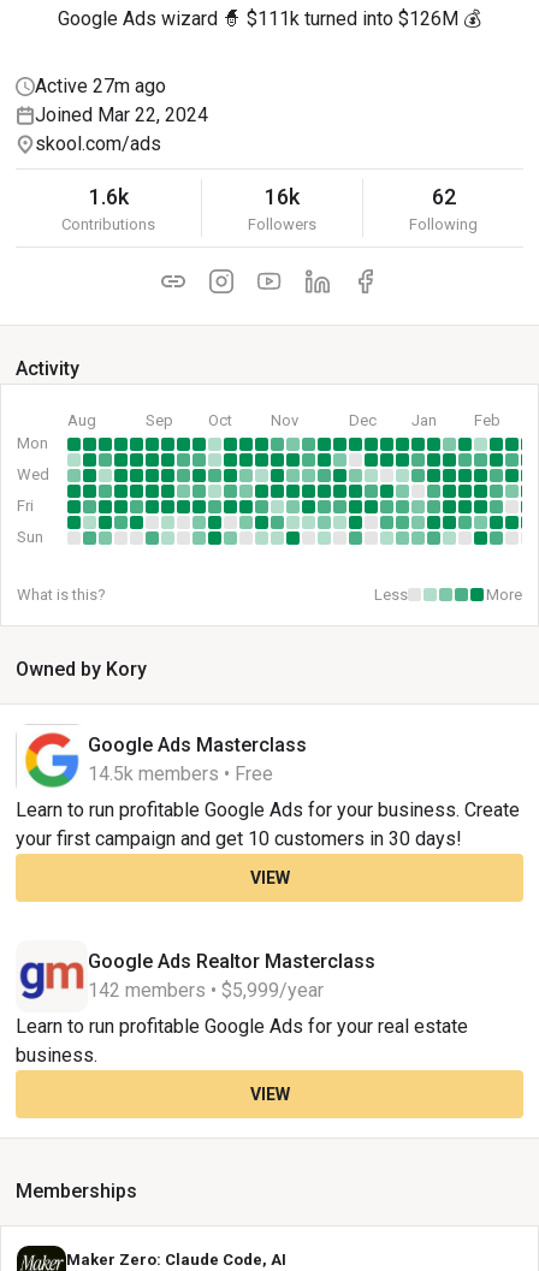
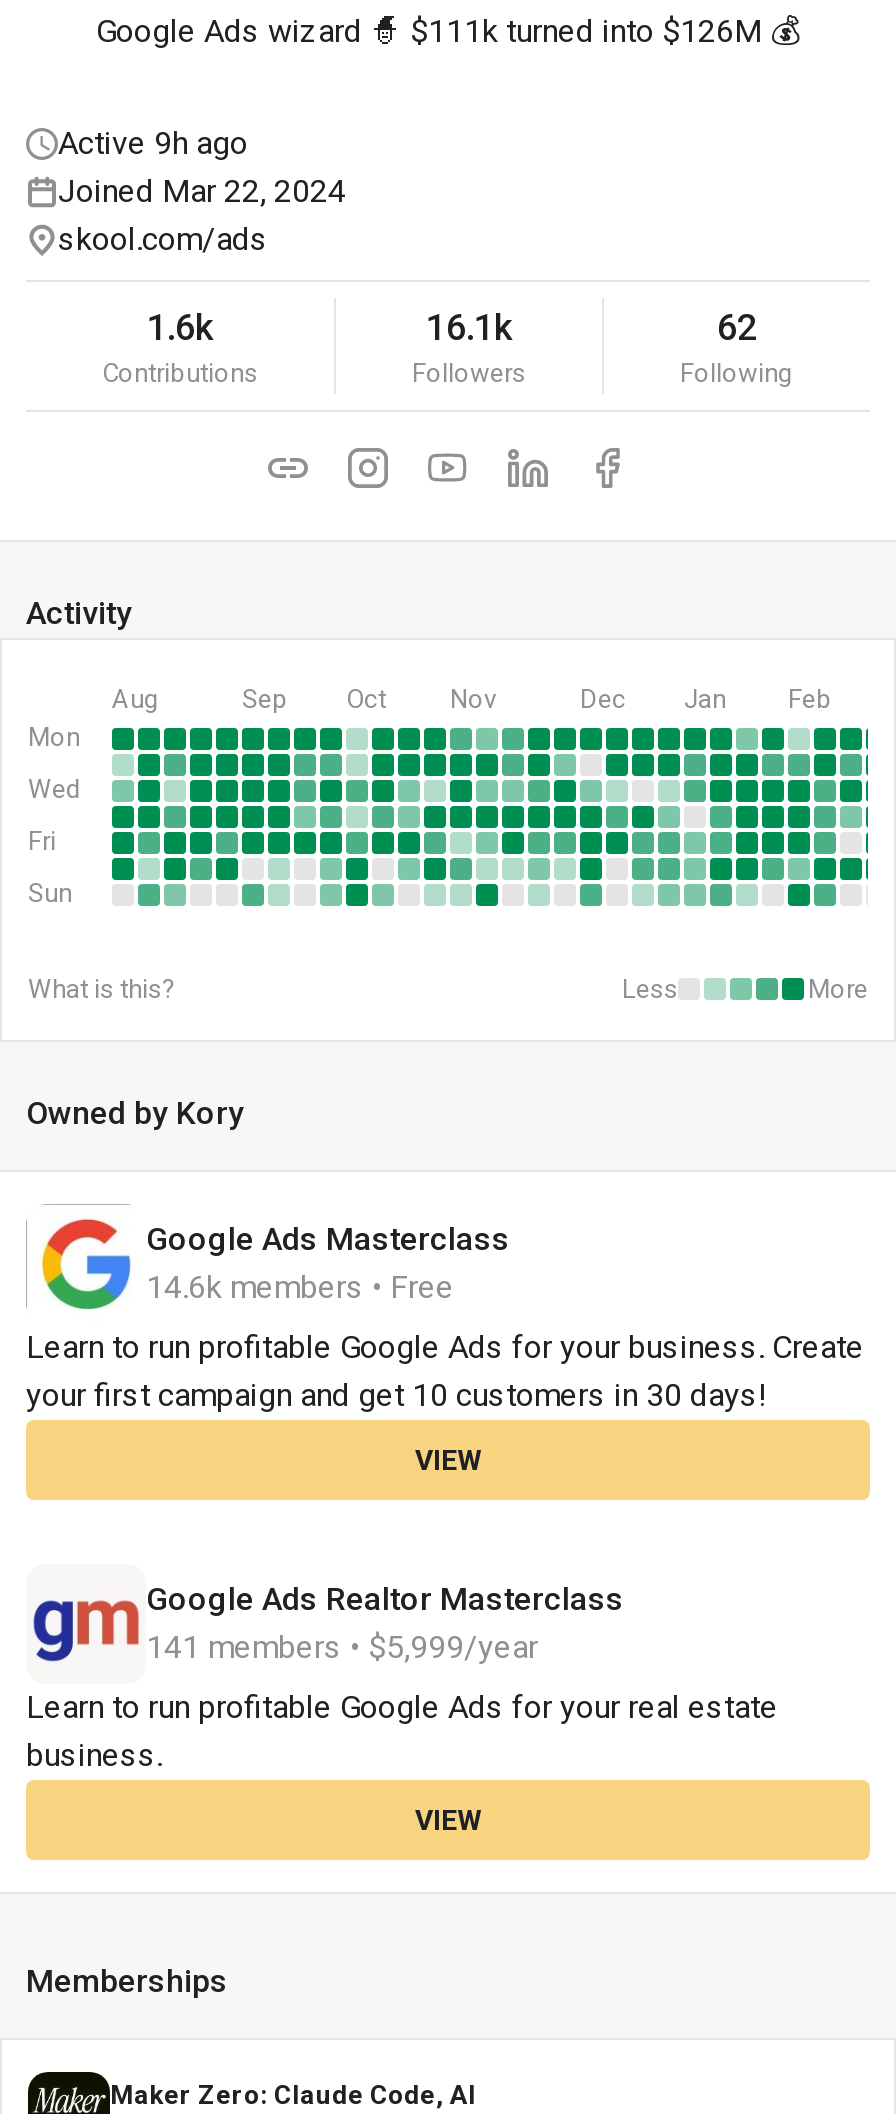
- Active 27m ago
+ Active 9h ago

- 16k
+ 16.1k

- 14.5k members • Free
+ 14.6k members • Free

- 142 members • $5,999/year
+ 141 members • $5,999/year
